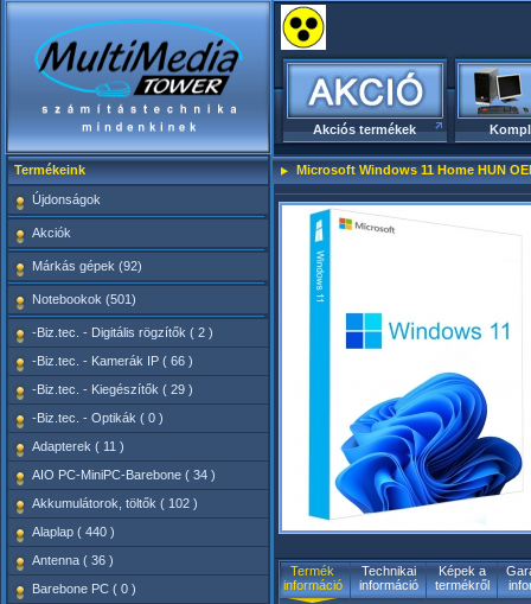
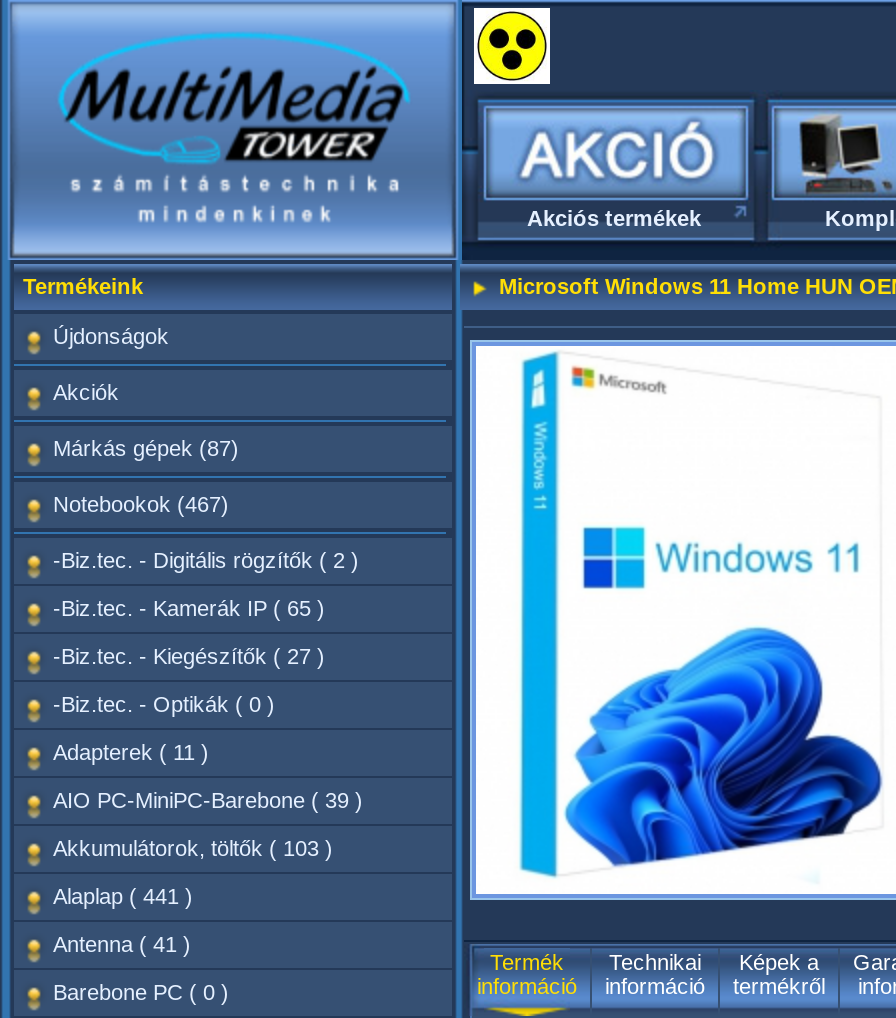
- Márkás gépek (92)
+ Márkás gépek (87)

- Notebookok (501)
+ Notebookok (467)

- -Biz.tec. - Kamerák IP ( 66 )
+ -Biz.tec. - Kamerák IP ( 65 )

- -Biz.tec. - Kiegészítők ( 29 )
+ -Biz.tec. - Kiegészítők ( 27 )

- AIO PC-MiniPC-Barebone ( 34 )
+ AIO PC-MiniPC-Barebone ( 39 )

- Akkumulátorok, töltők ( 102 )
+ Akkumulátorok, töltők ( 103 )

- Alaplap ( 440 )
+ Alaplap ( 441 )

- Antenna ( 36 )
+ Antenna ( 41 )
